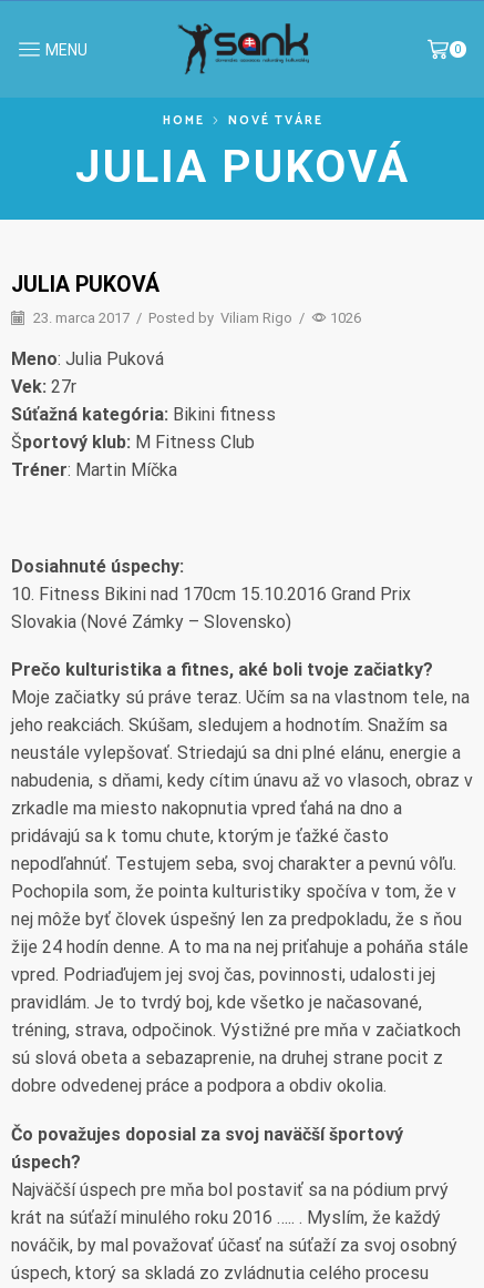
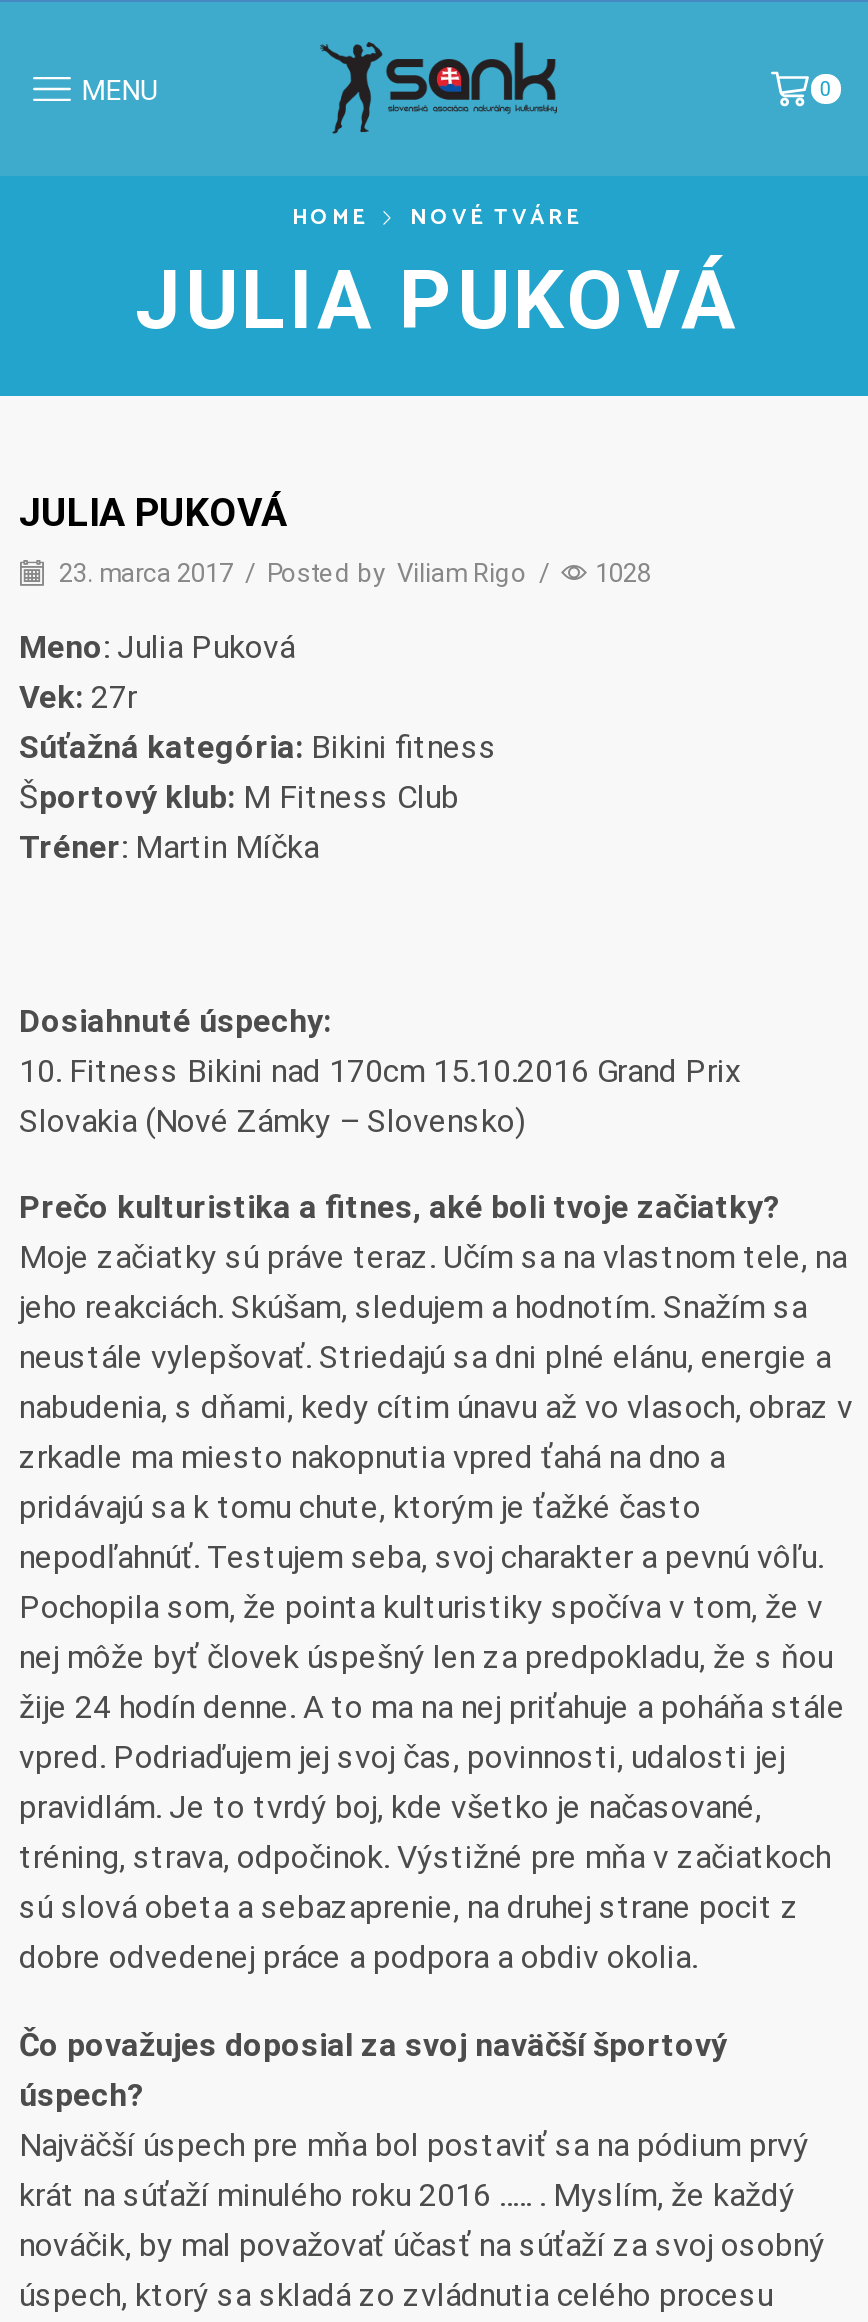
- 23. marca 2017 / Posted by Viliam Rigo / 1026
+ 23. marca 2017 / Posted by Viliam Rigo / 1028
